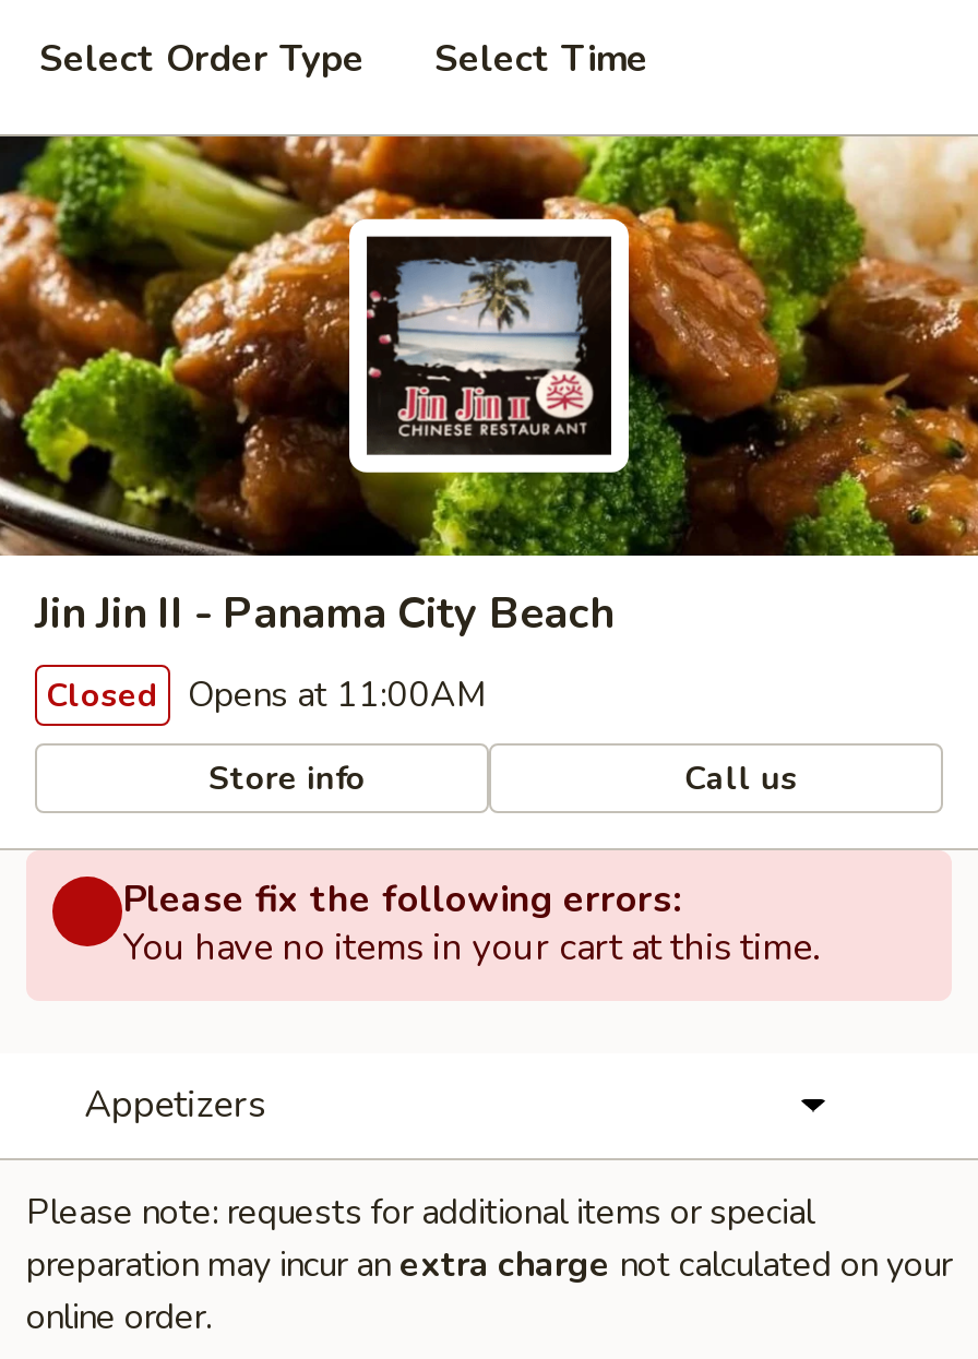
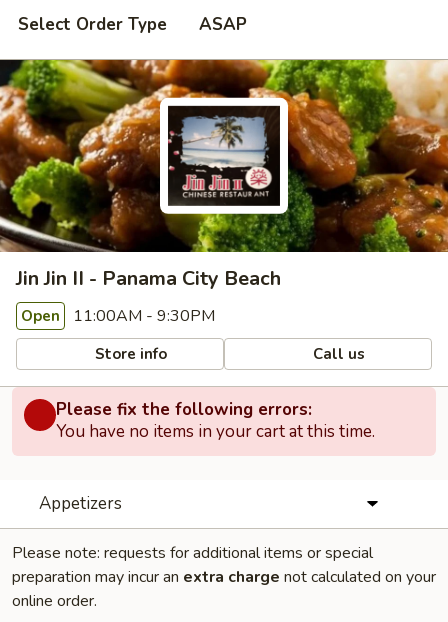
- Select Time
+ ASAP

- Closed Opens at 11:00AM
+ Open 11:00AM - 9:30PM
